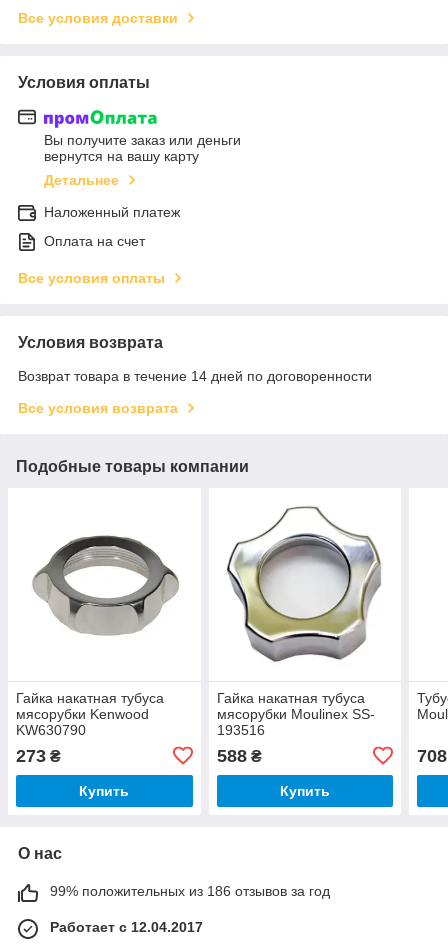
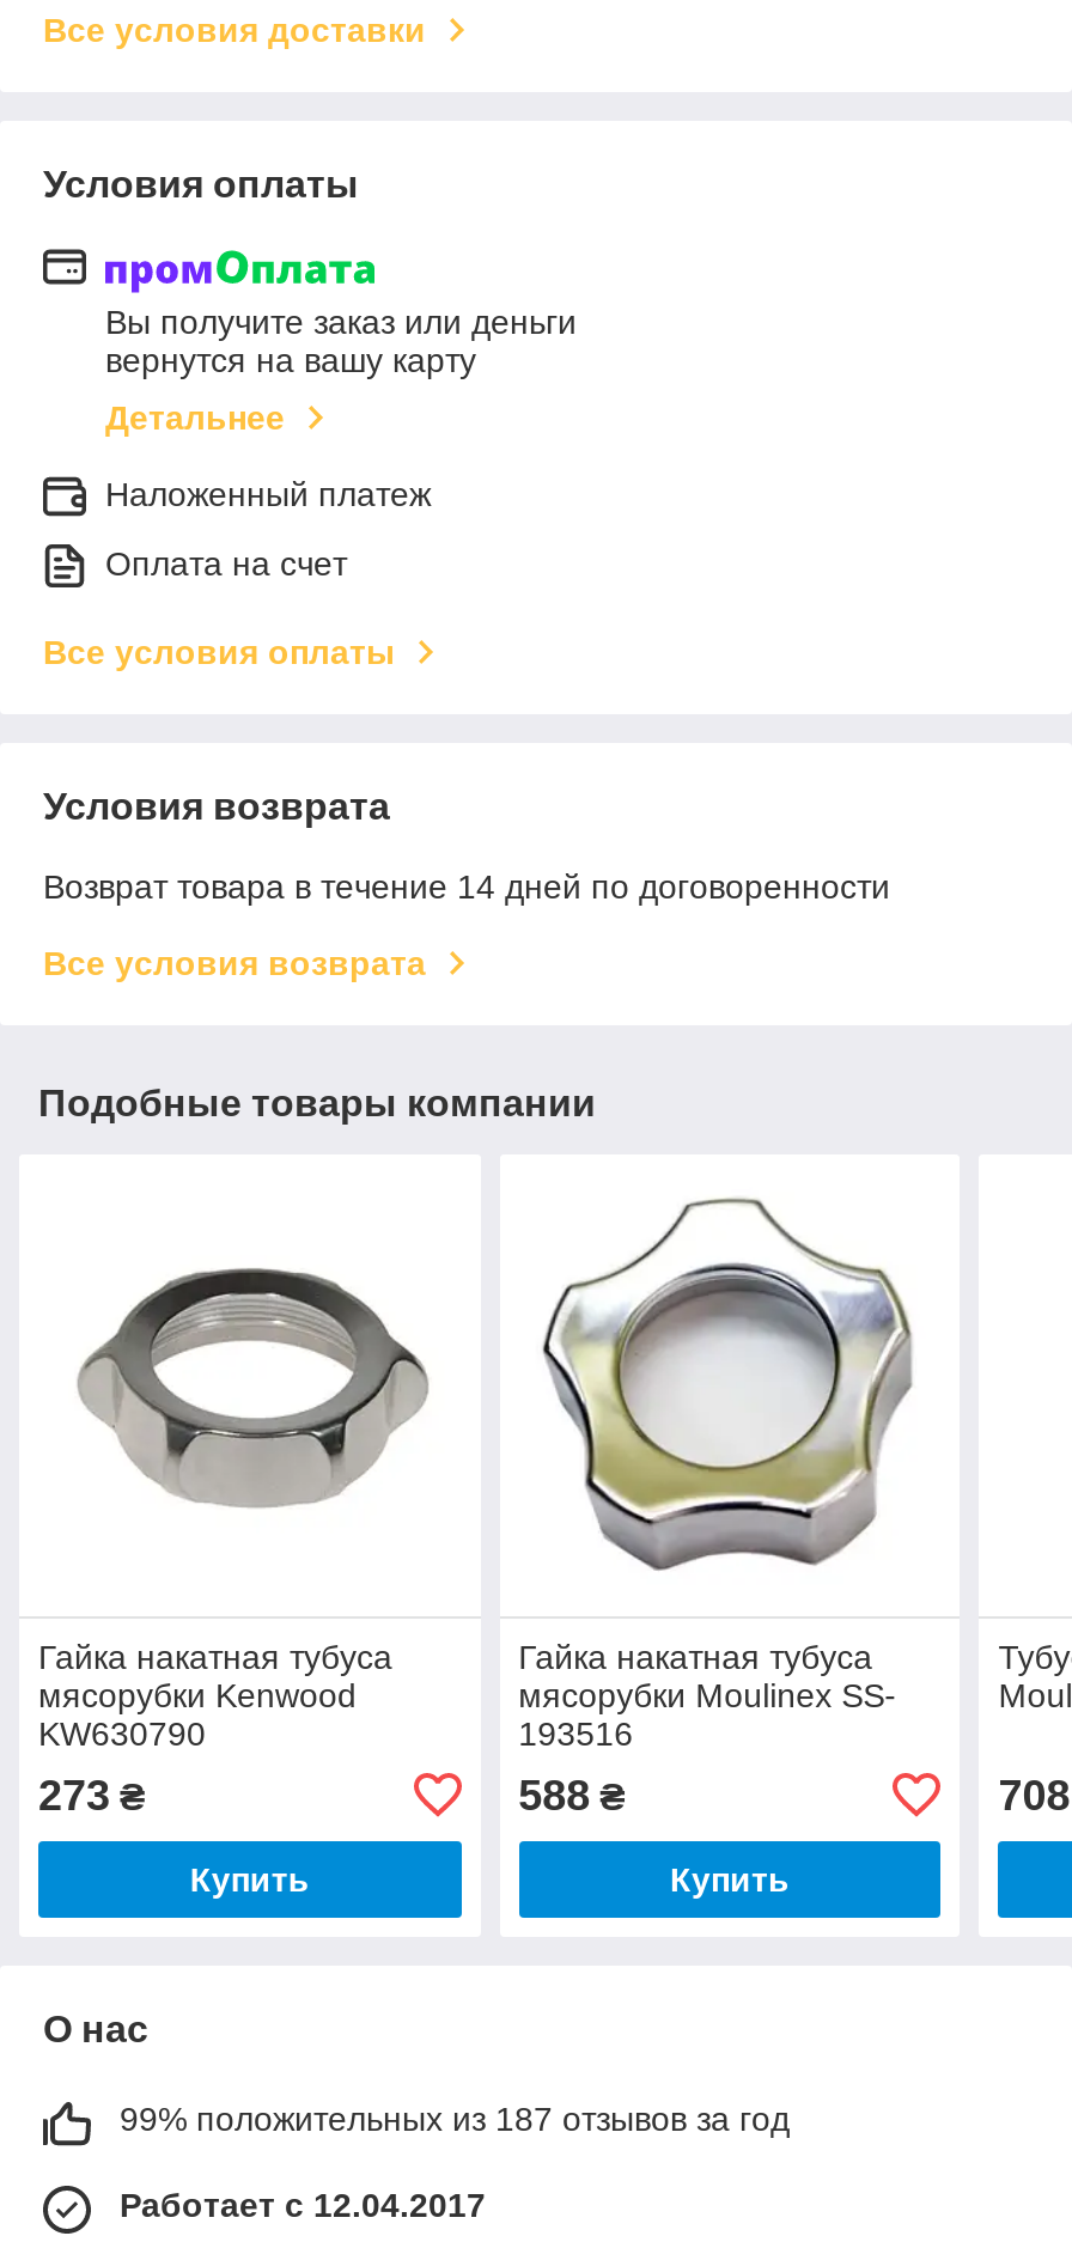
- 99% положительных из 186 отзывов за год
+ 99% положительных из 187 отзывов за год
